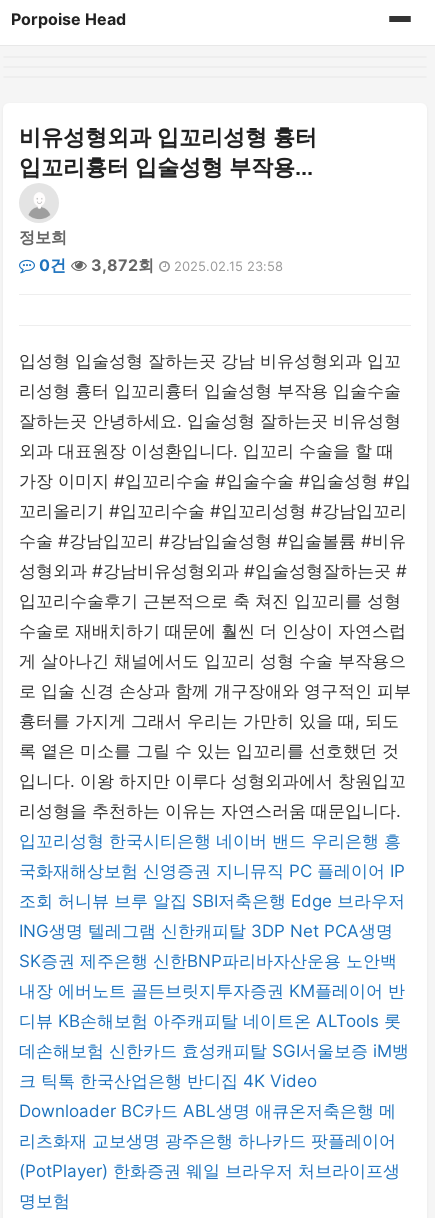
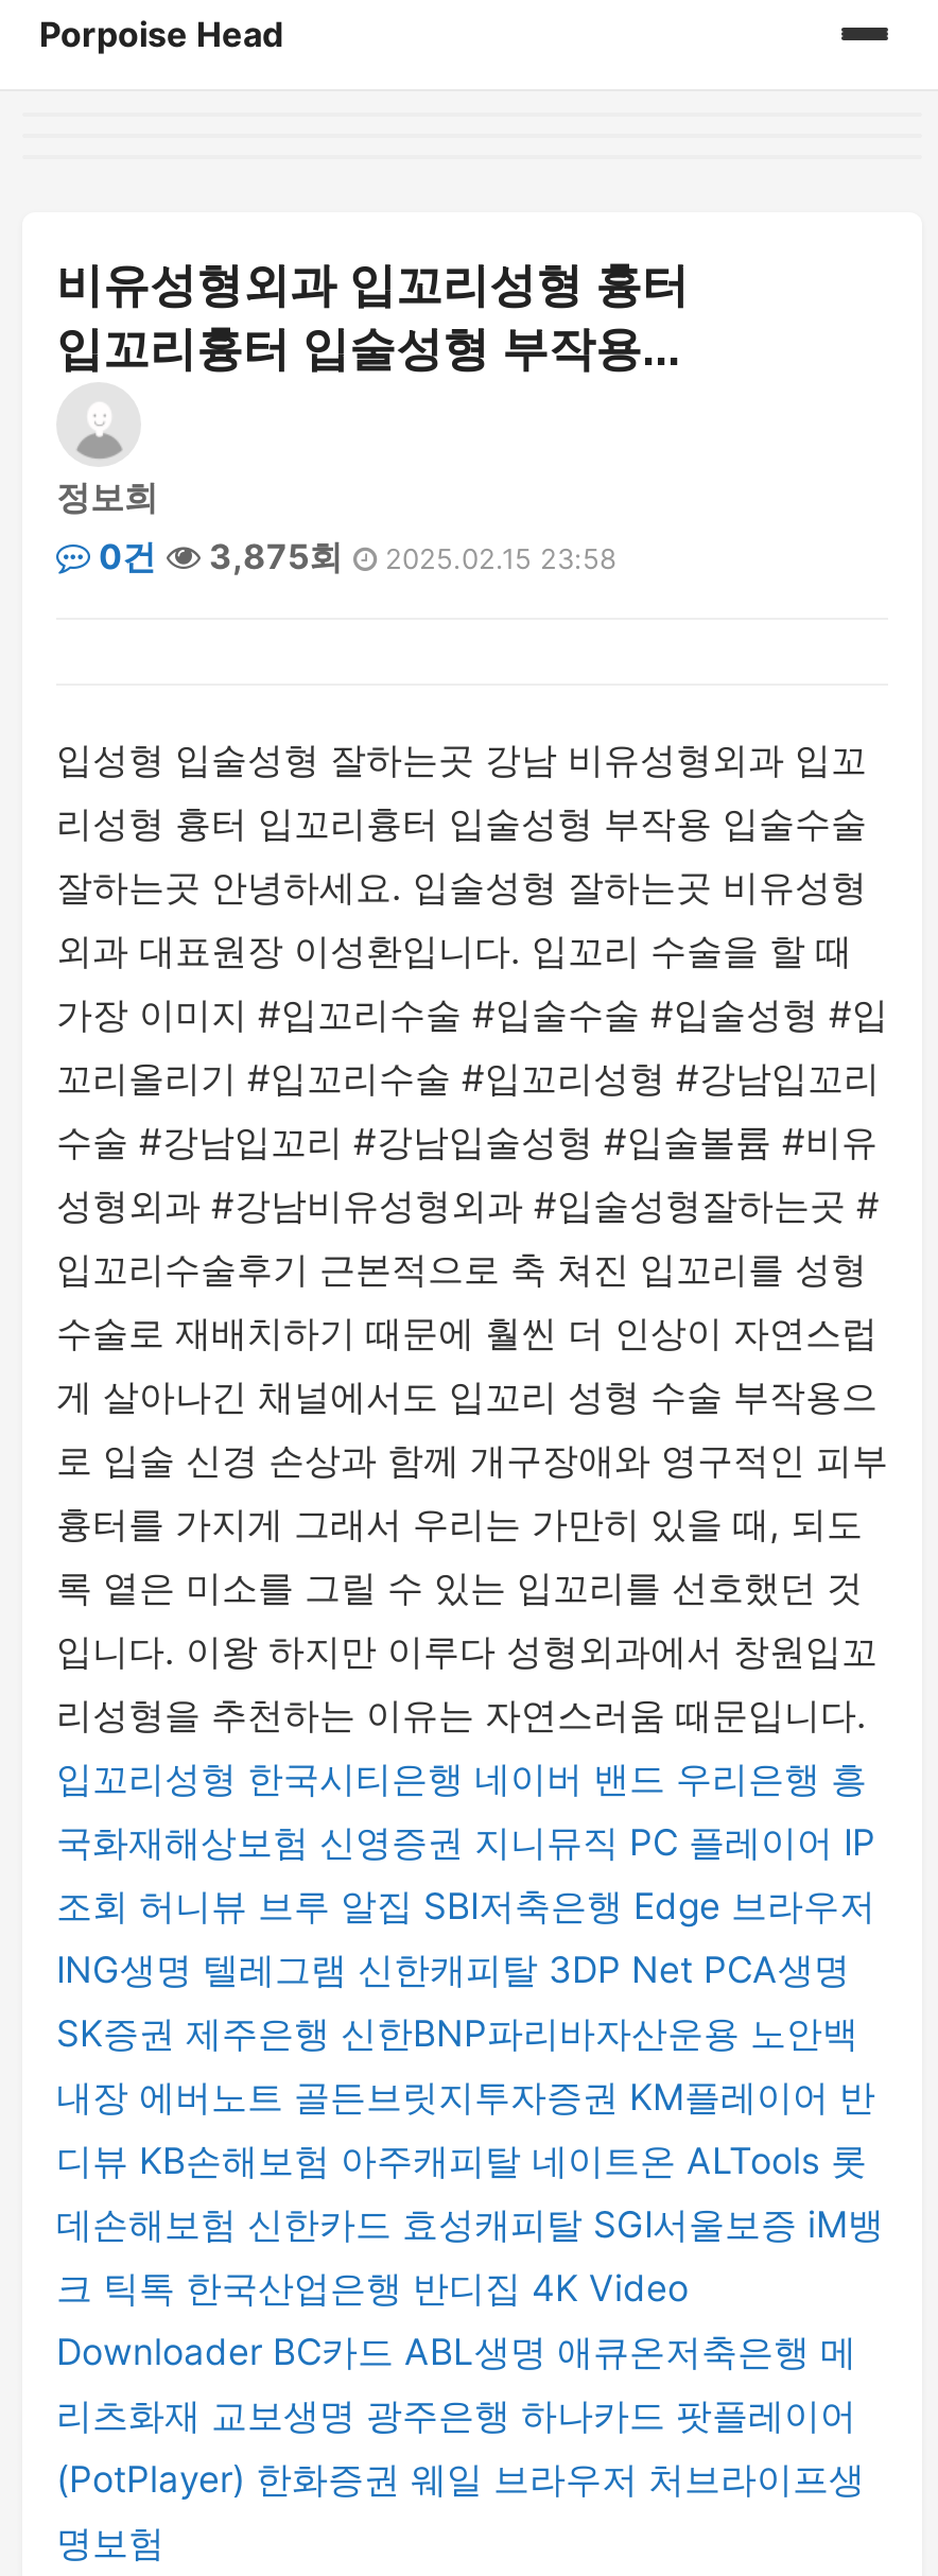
- 0건 3,872회 2025.02.15 23:58
+ 0건 3,875회 2025.02.15 23:58
